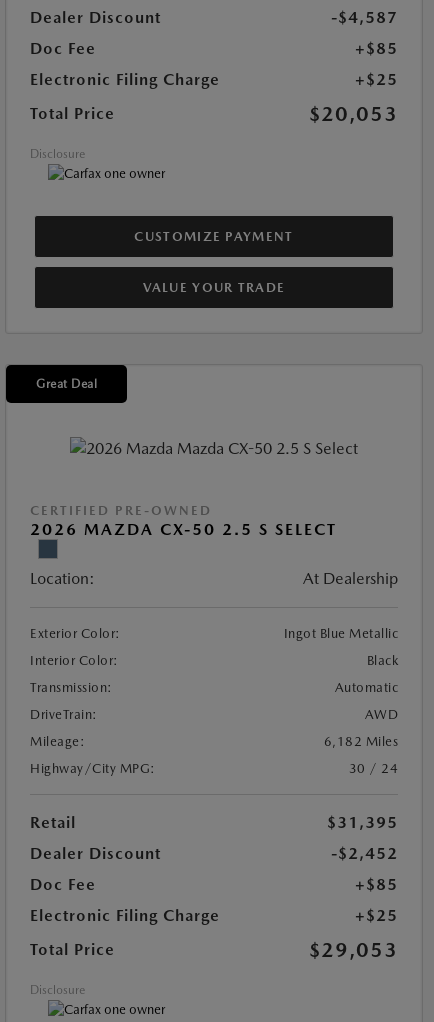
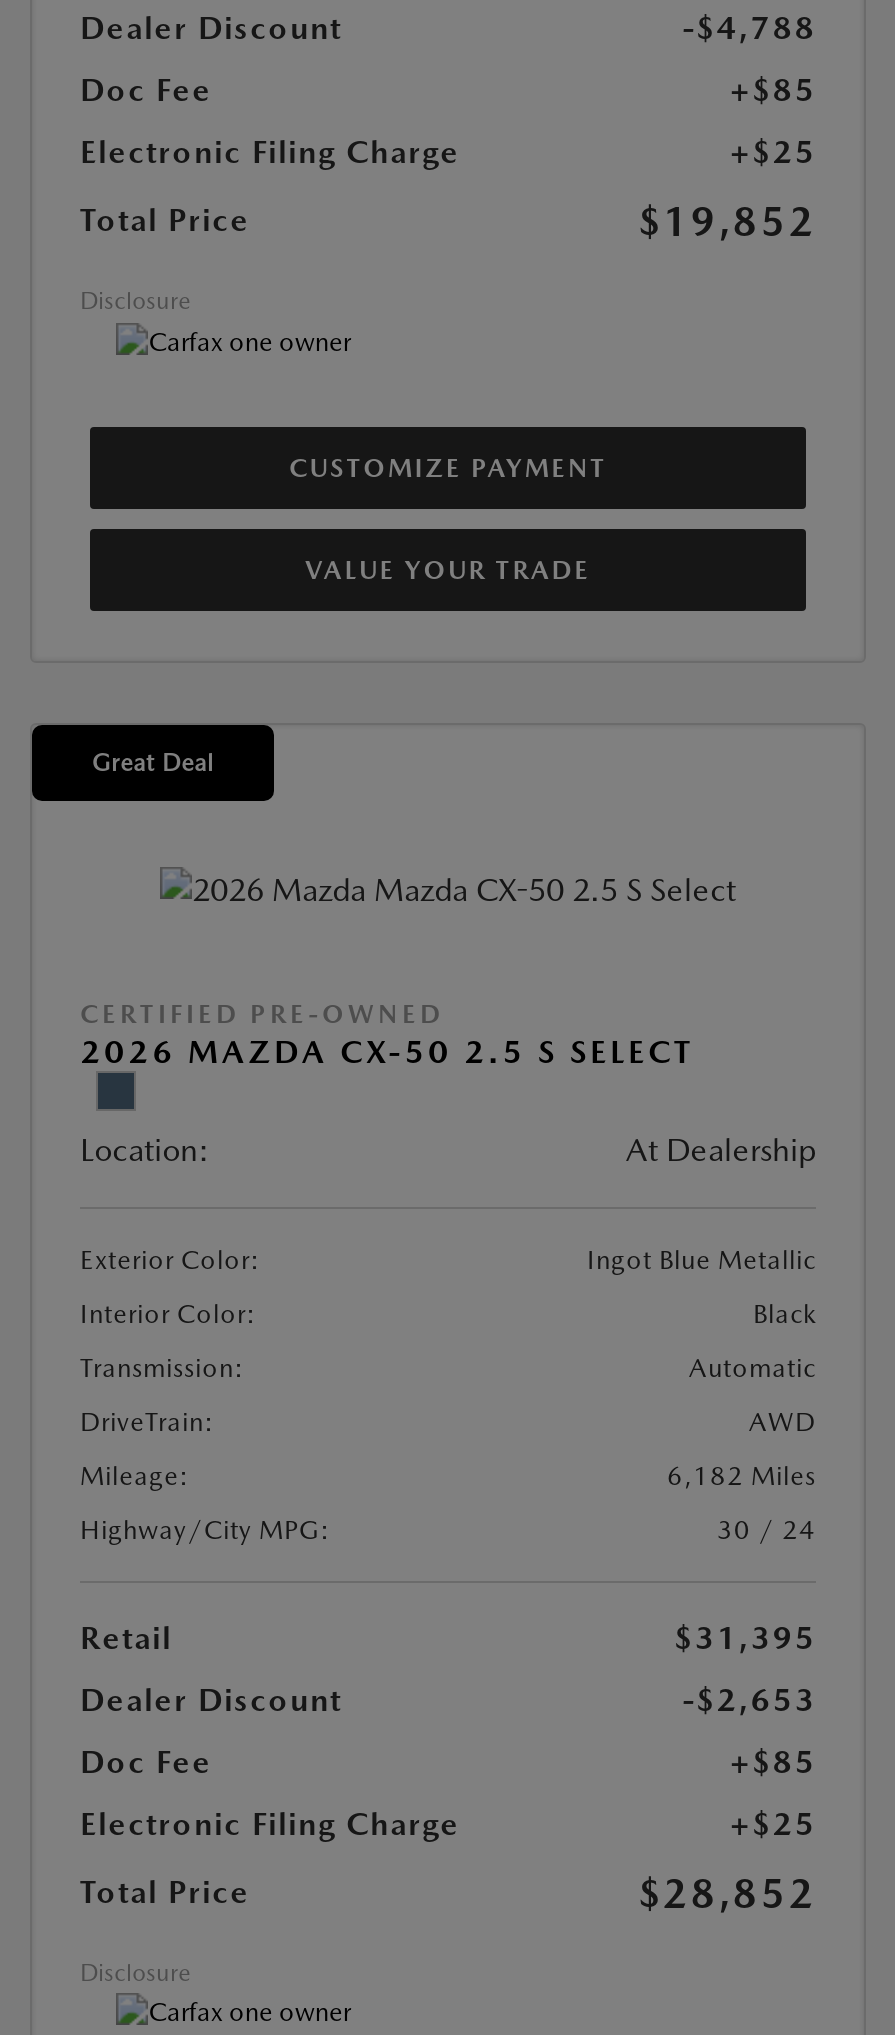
- -$4,587
+ -$4,788

- $20,053
+ $19,852

- -$2,452
+ -$2,653

- $29,053
+ $28,852
